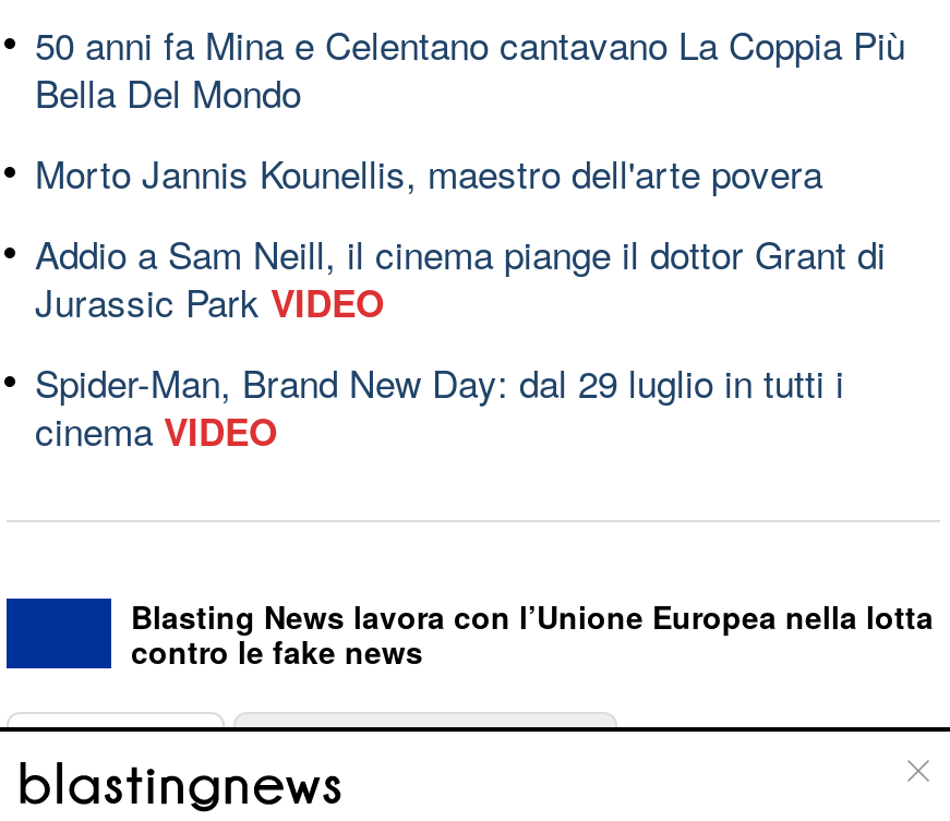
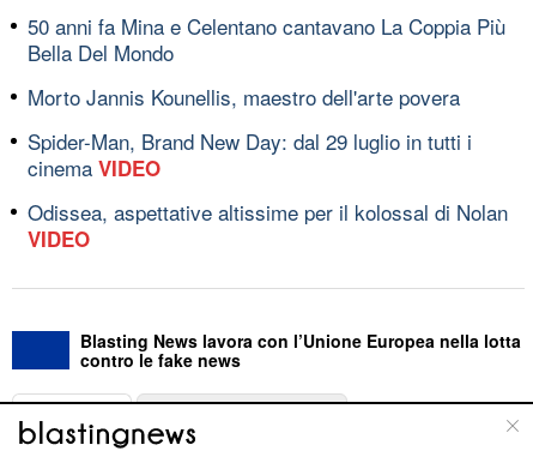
- Addio a Sam Neill, il cinema piange il dottor Grant di
- Jurassic Park VIDEO

moved up: Spider-Man, Brand New Day: dal 29 luglio in tutti i | cinema VIDEO

+ Odissea, aspettative altissime per il kolossal di Nolan
+ VIDEO
